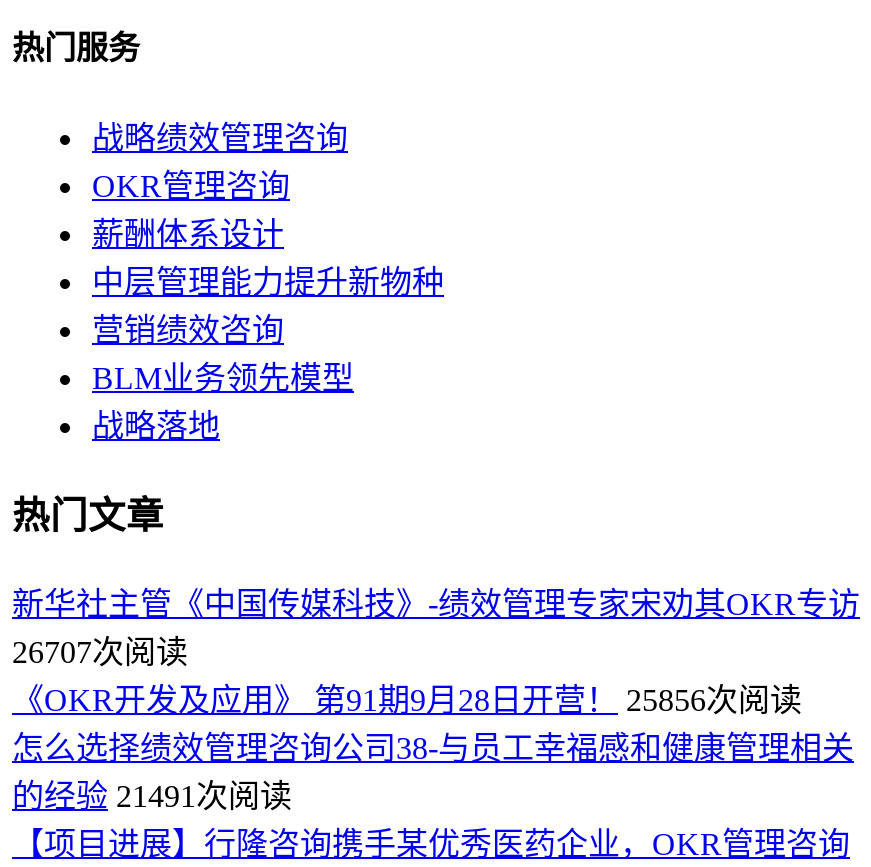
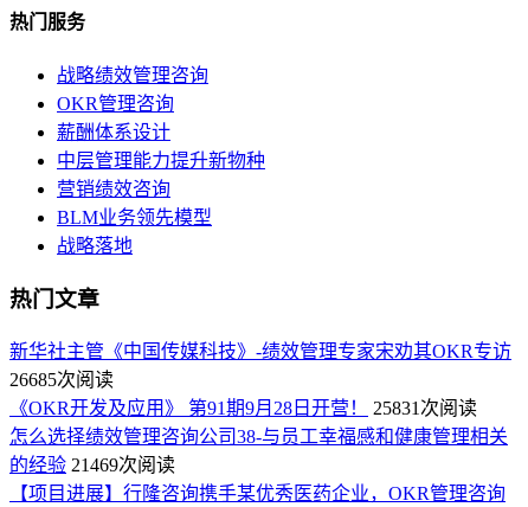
- 26707次阅读
+ 26685次阅读

- 《OKR开发及应用》 第91期9月28日开营！ 25856次阅读
+ 《OKR开发及应用》 第91期9月28日开营！ 25831次阅读

- 的经验 21491次阅读
+ 的经验 21469次阅读
